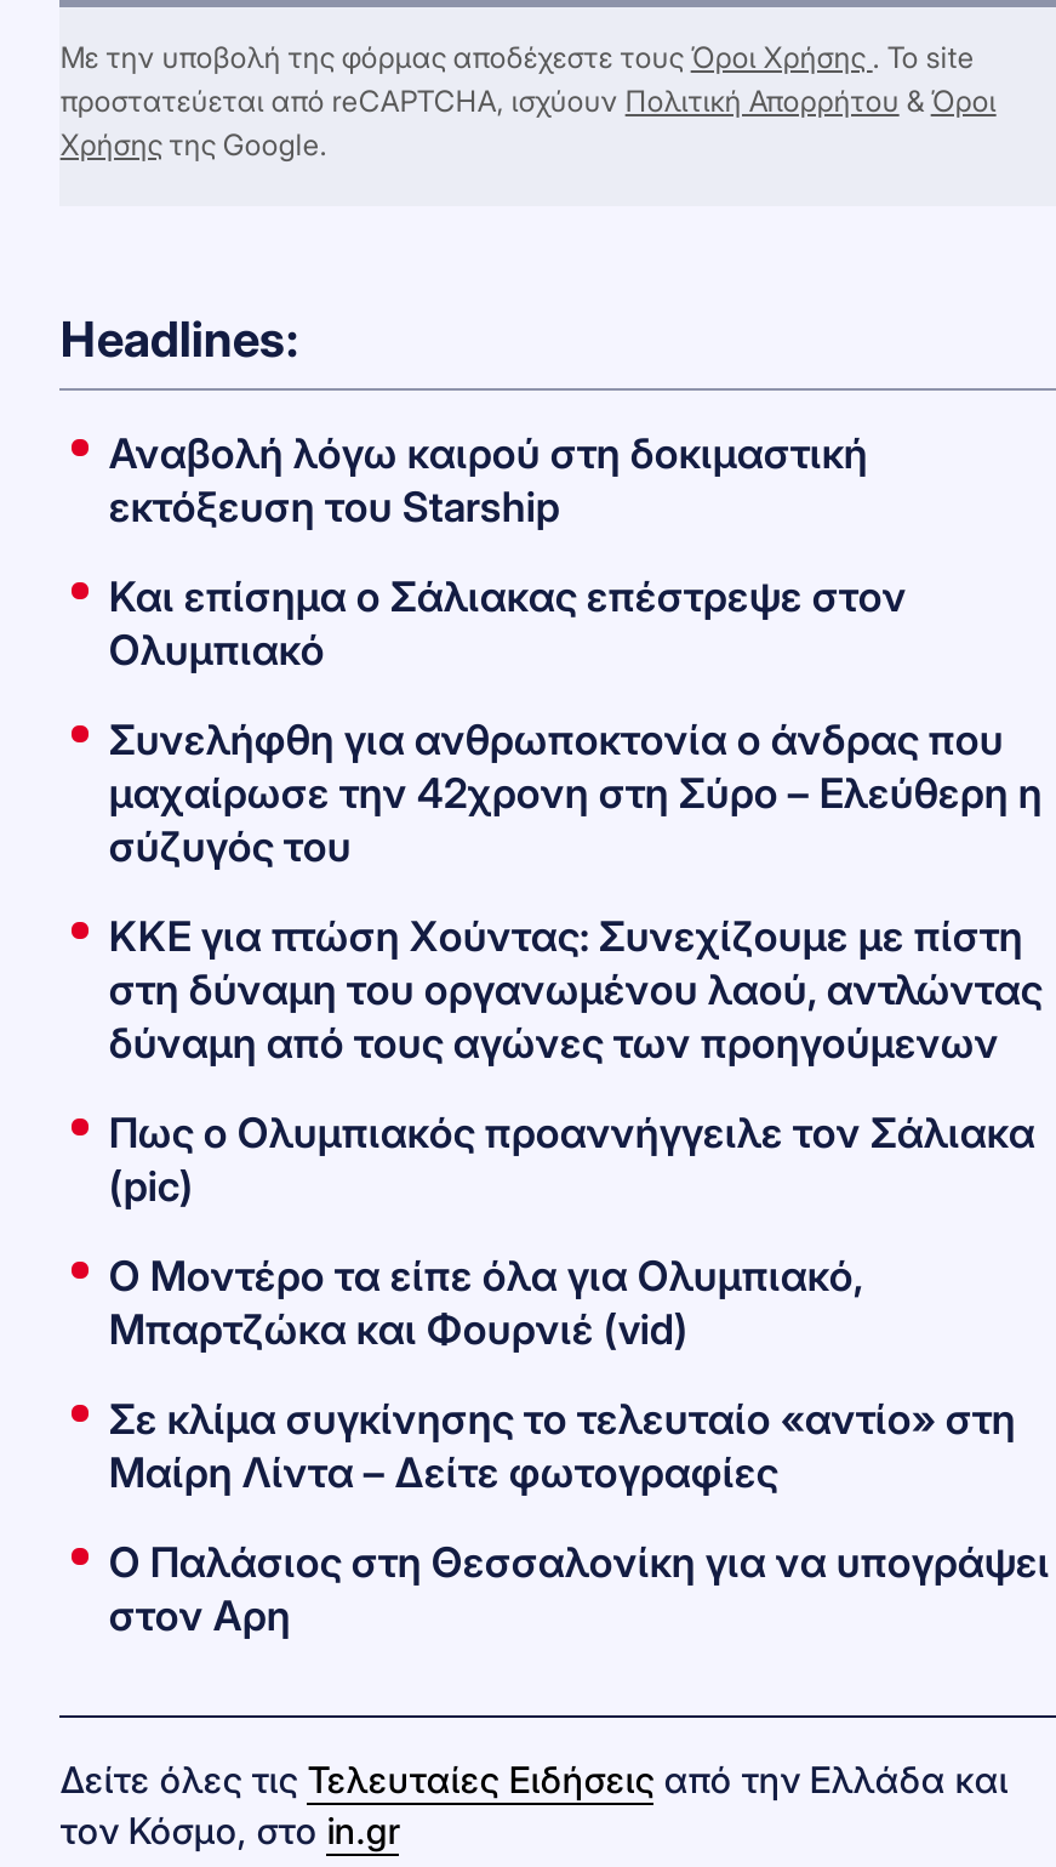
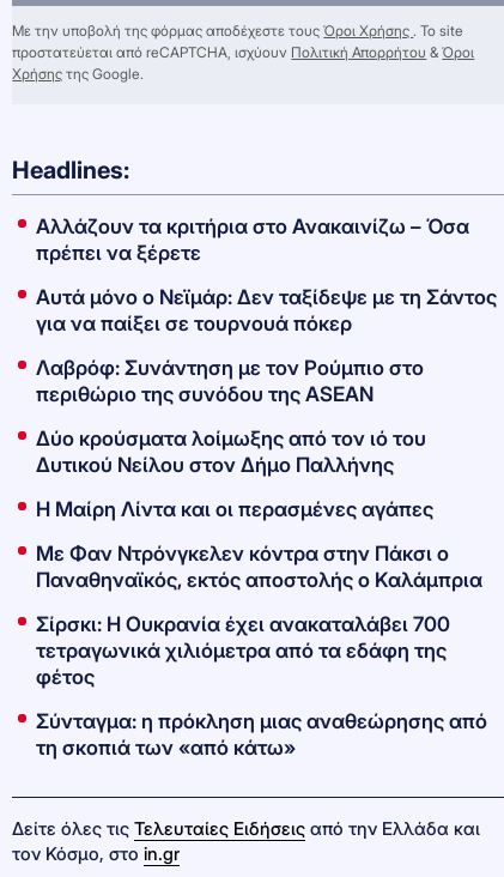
- Αναβολή λόγω καιρού στη δοκιμαστική
- εκτόξευση του Starship
+ Αλλάζουν τα κριτήρια στο Ανακαινίζω – Όσα
+ πρέπει να ξέρετε

- Και επίσημα ο Σάλιακας επέστρεψε στον
- Ολυμπιακό
+ Αυτά μόνο ο Νεϊμάρ: Δεν ταξίδεψε με τη Σάντος
+ για να παίξει σε τουρνουά πόκερ

- Συνελήφθη για ανθρωποκτονία ο άνδρας που
- μαχαίρωσε την 42χρονη στη Σύρο – Ελεύθερη η
- σύζυγός του
+ Λαβρόφ: Συνάντηση με τον Ρούμπιο στο
+ περιθώριο της συνόδου της ASEAN

- ΚΚΕ για πτώση Χούντας: Συνεχίζουμε με πίστη
- στη δύναμη του οργανωμένου λαού, αντλώντας
- δύναμη από τους αγώνες των προηγούμενων
+ Δύο κρούσματα λοίμωξης από τον ιό του
+ Δυτικού Νείλου στον Δήμο Παλλήνης

- Πως ο Ολυμπιακός προαννήγγειλε τον Σάλιακα
- (pic)
+ Η Μαίρη Λίντα και οι περασμένες αγάπες

- Ο Μοντέρο τα είπε όλα για Ολυμπιακό,
- Μπαρτζώκα και Φουρνιέ (vid)
+ Με Φαν Ντρόνγκελεν κόντρα στην Πάκσι ο
+ Παναθηναϊκός, εκτός αποστολής ο Καλάμπρια

- Σε κλίμα συγκίνησης το τελευταίο «αντίο» στη
- Μαίρη Λίντα – Δείτε φωτογραφίες
+ Σίρσκι: Η Ουκρανία έχει ανακαταλάβει 700
+ τετραγωνικά χιλιόμετρα από τα εδάφη της
+ φέτος

- Ο Παλάσιος στη Θεσσαλονίκη για να υπογράψει
- στον Αρη
+ Σύνταγμα: η πρόκληση μιας αναθεώρησης από
+ τη σκοπιά των «από κάτω»
